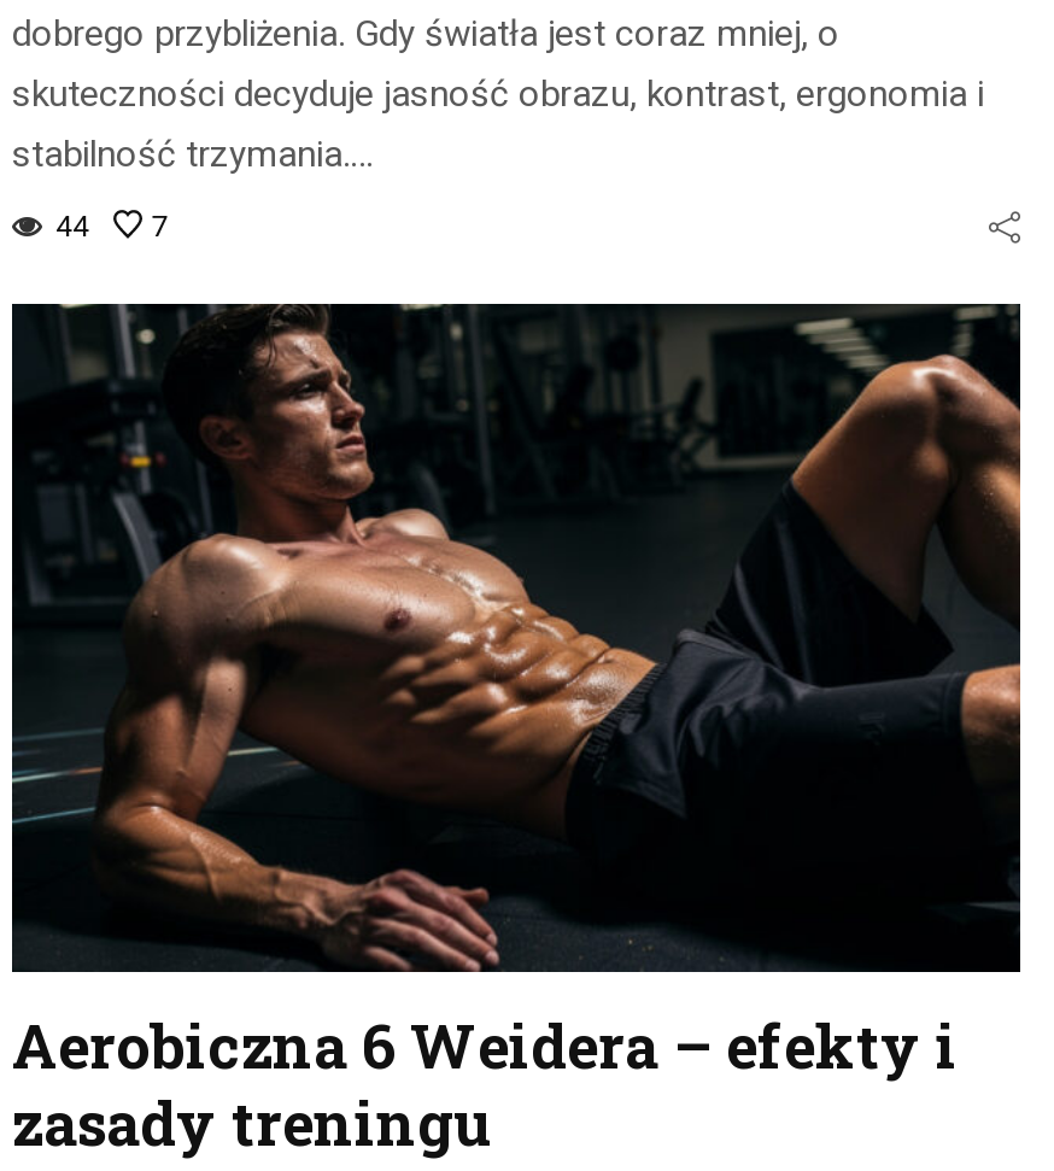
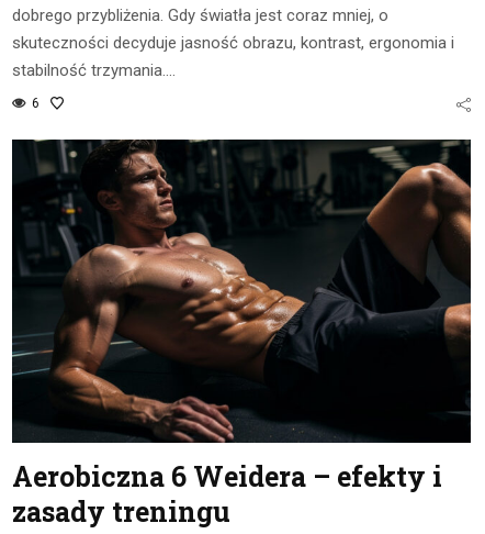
- 44
- 7
+ 6
